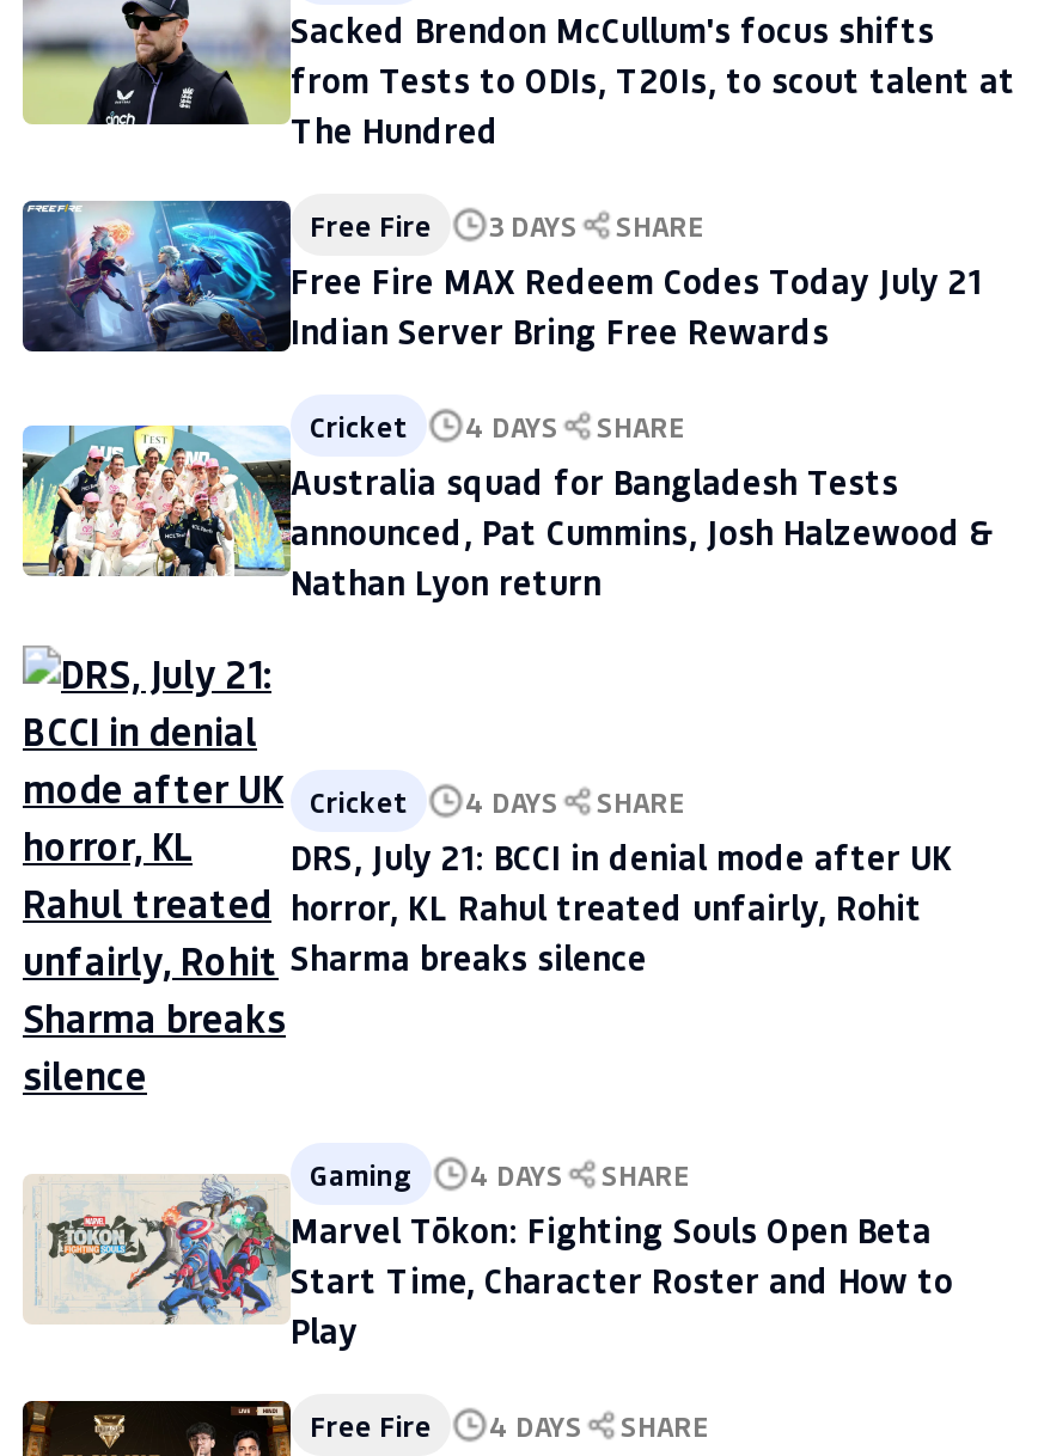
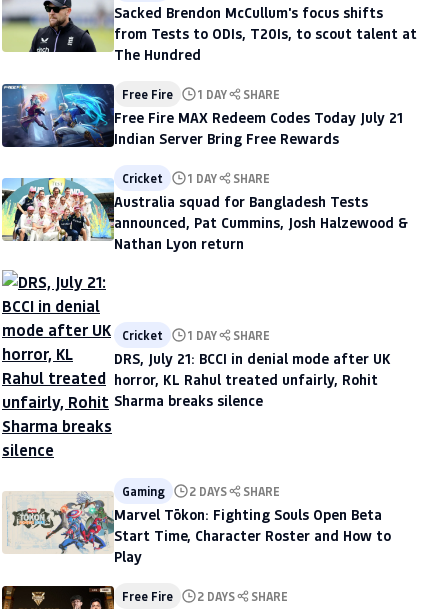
- Free Fire 3 DAYS SHARE
+ Free Fire 1 DAY SHARE

- Cricket 4 DAYS SHARE
+ Cricket 1 DAY SHARE

- Cricket 4 DAYS SHARE
+ Cricket 1 DAY SHARE

- Gaming 4 DAYS SHARE
+ Gaming 2 DAYS SHARE

- Free Fire 4 DAYS SHARE
+ Free Fire 2 DAYS SHARE
